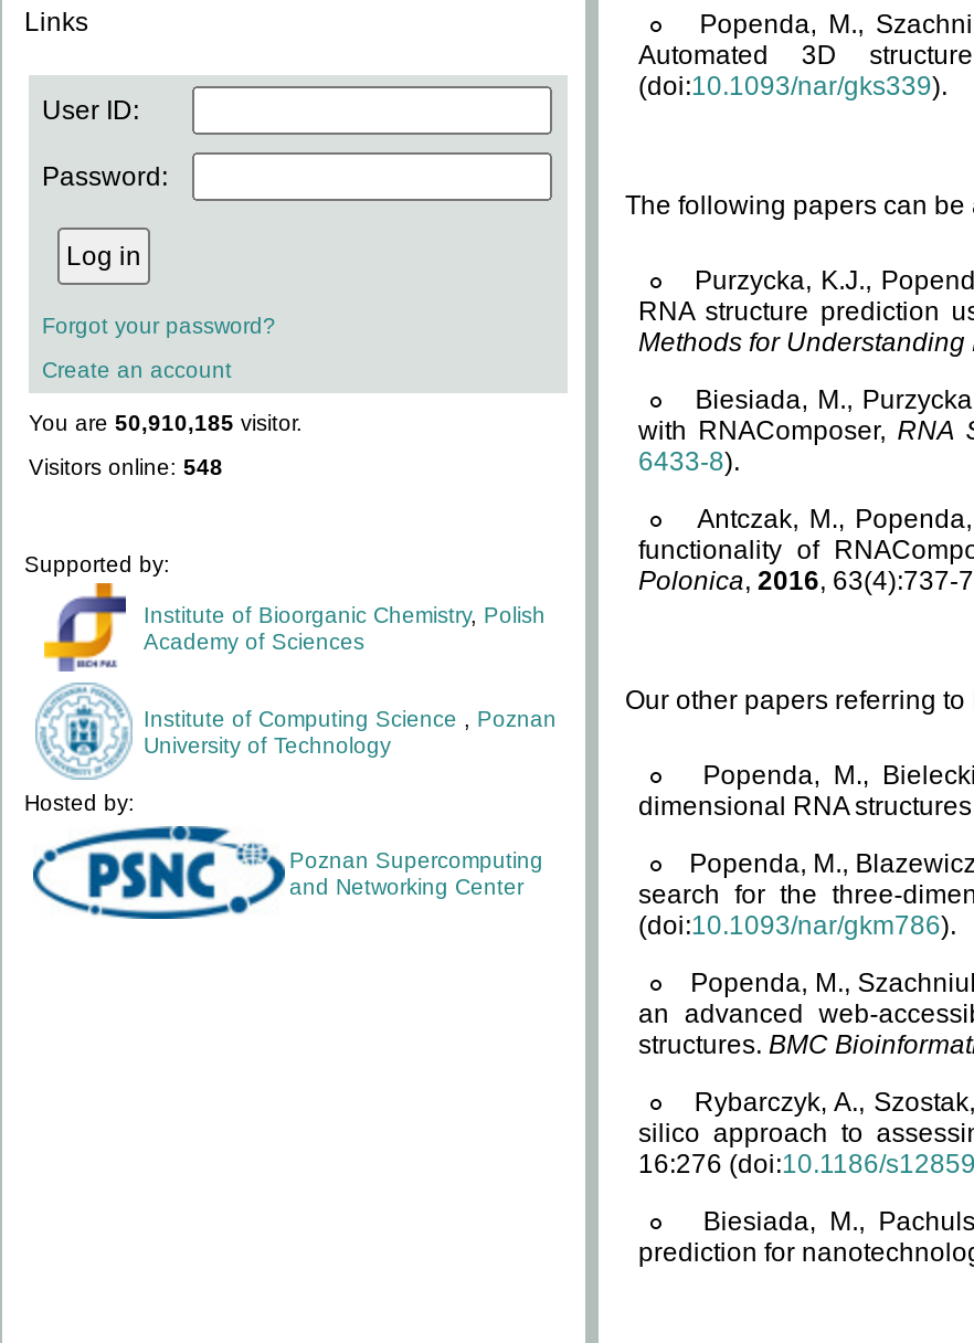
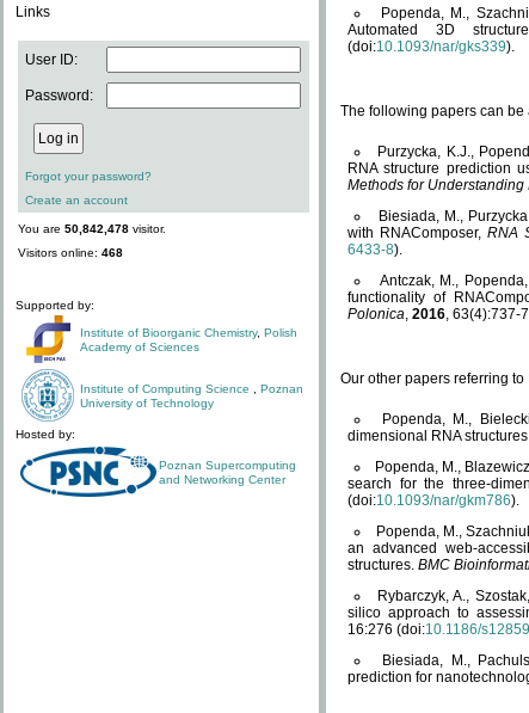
- You are 50,910,185 visitor.
+ You are 50,842,478 visitor.

- Visitors online: 548
+ Visitors online: 468
